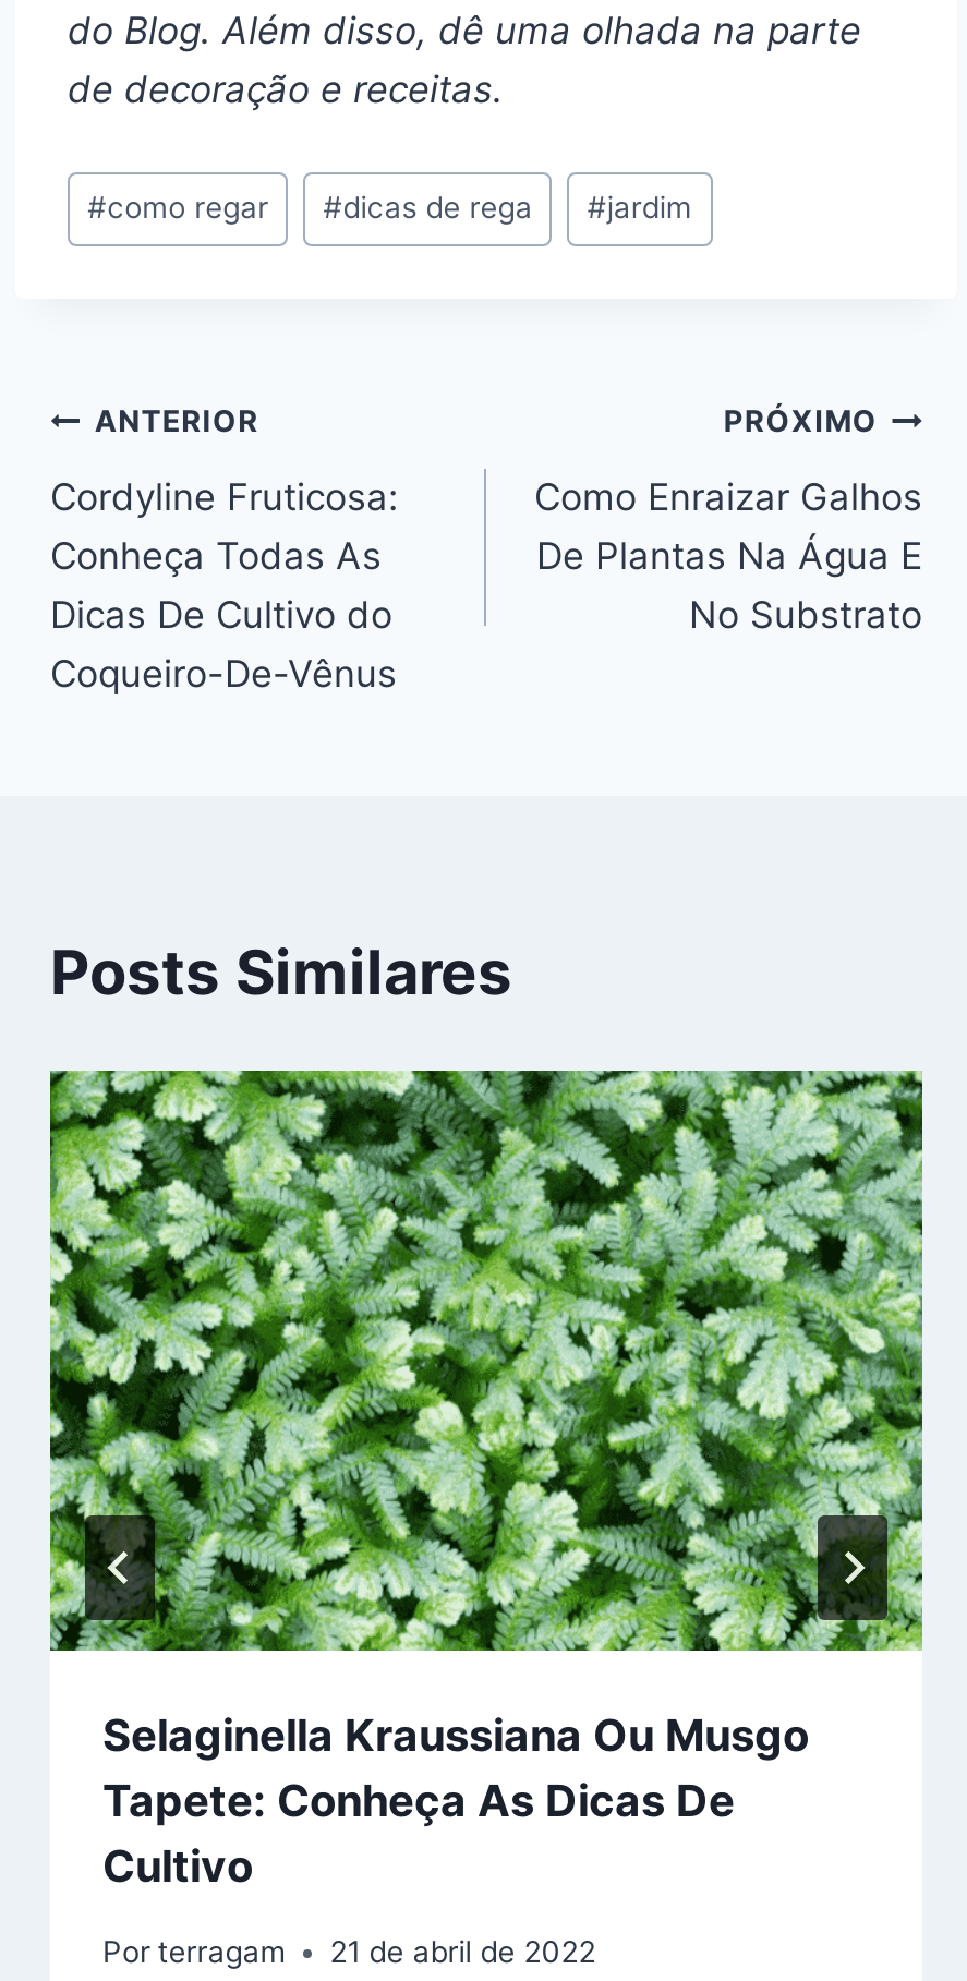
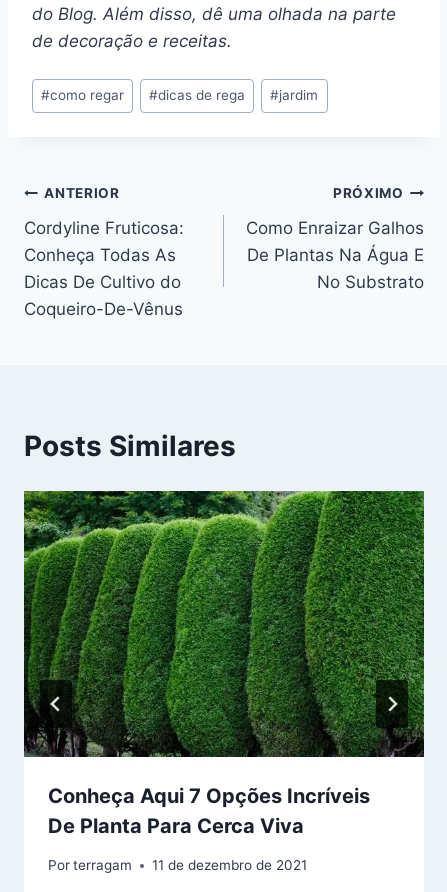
- [image]
- Selaginella Kraussiana Ou Musgo
- Tapete: Conheça As Dicas De
- Cultivo
+ [image]
+ Conheça Aqui 7 Opções Incríveis
+ De Planta Para Cerca Viva

- 21 de abril de 2022
+ 11 de dezembro de 2021
